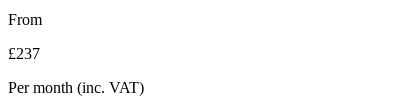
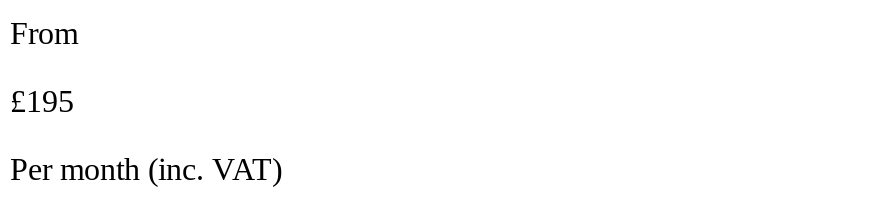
- £237
+ £195
